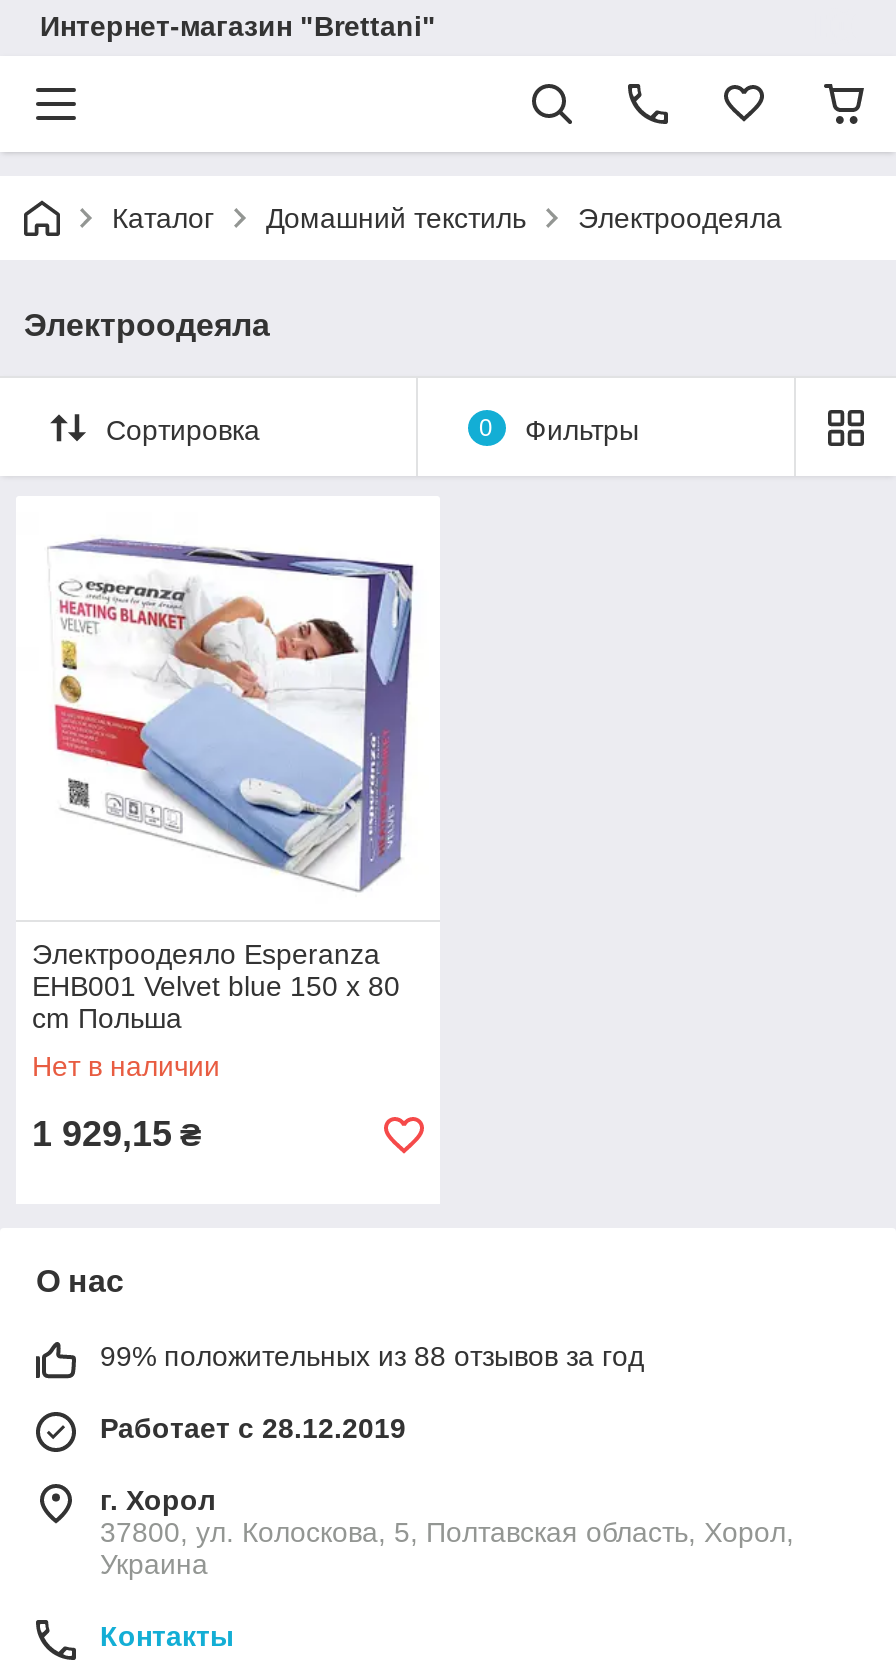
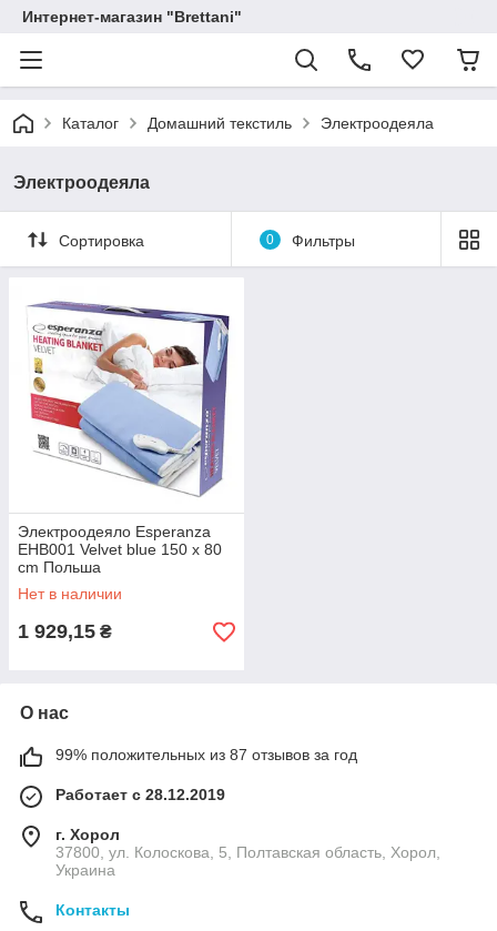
- 99% положительных из 88 отзывов за год
+ 99% положительных из 87 отзывов за год
